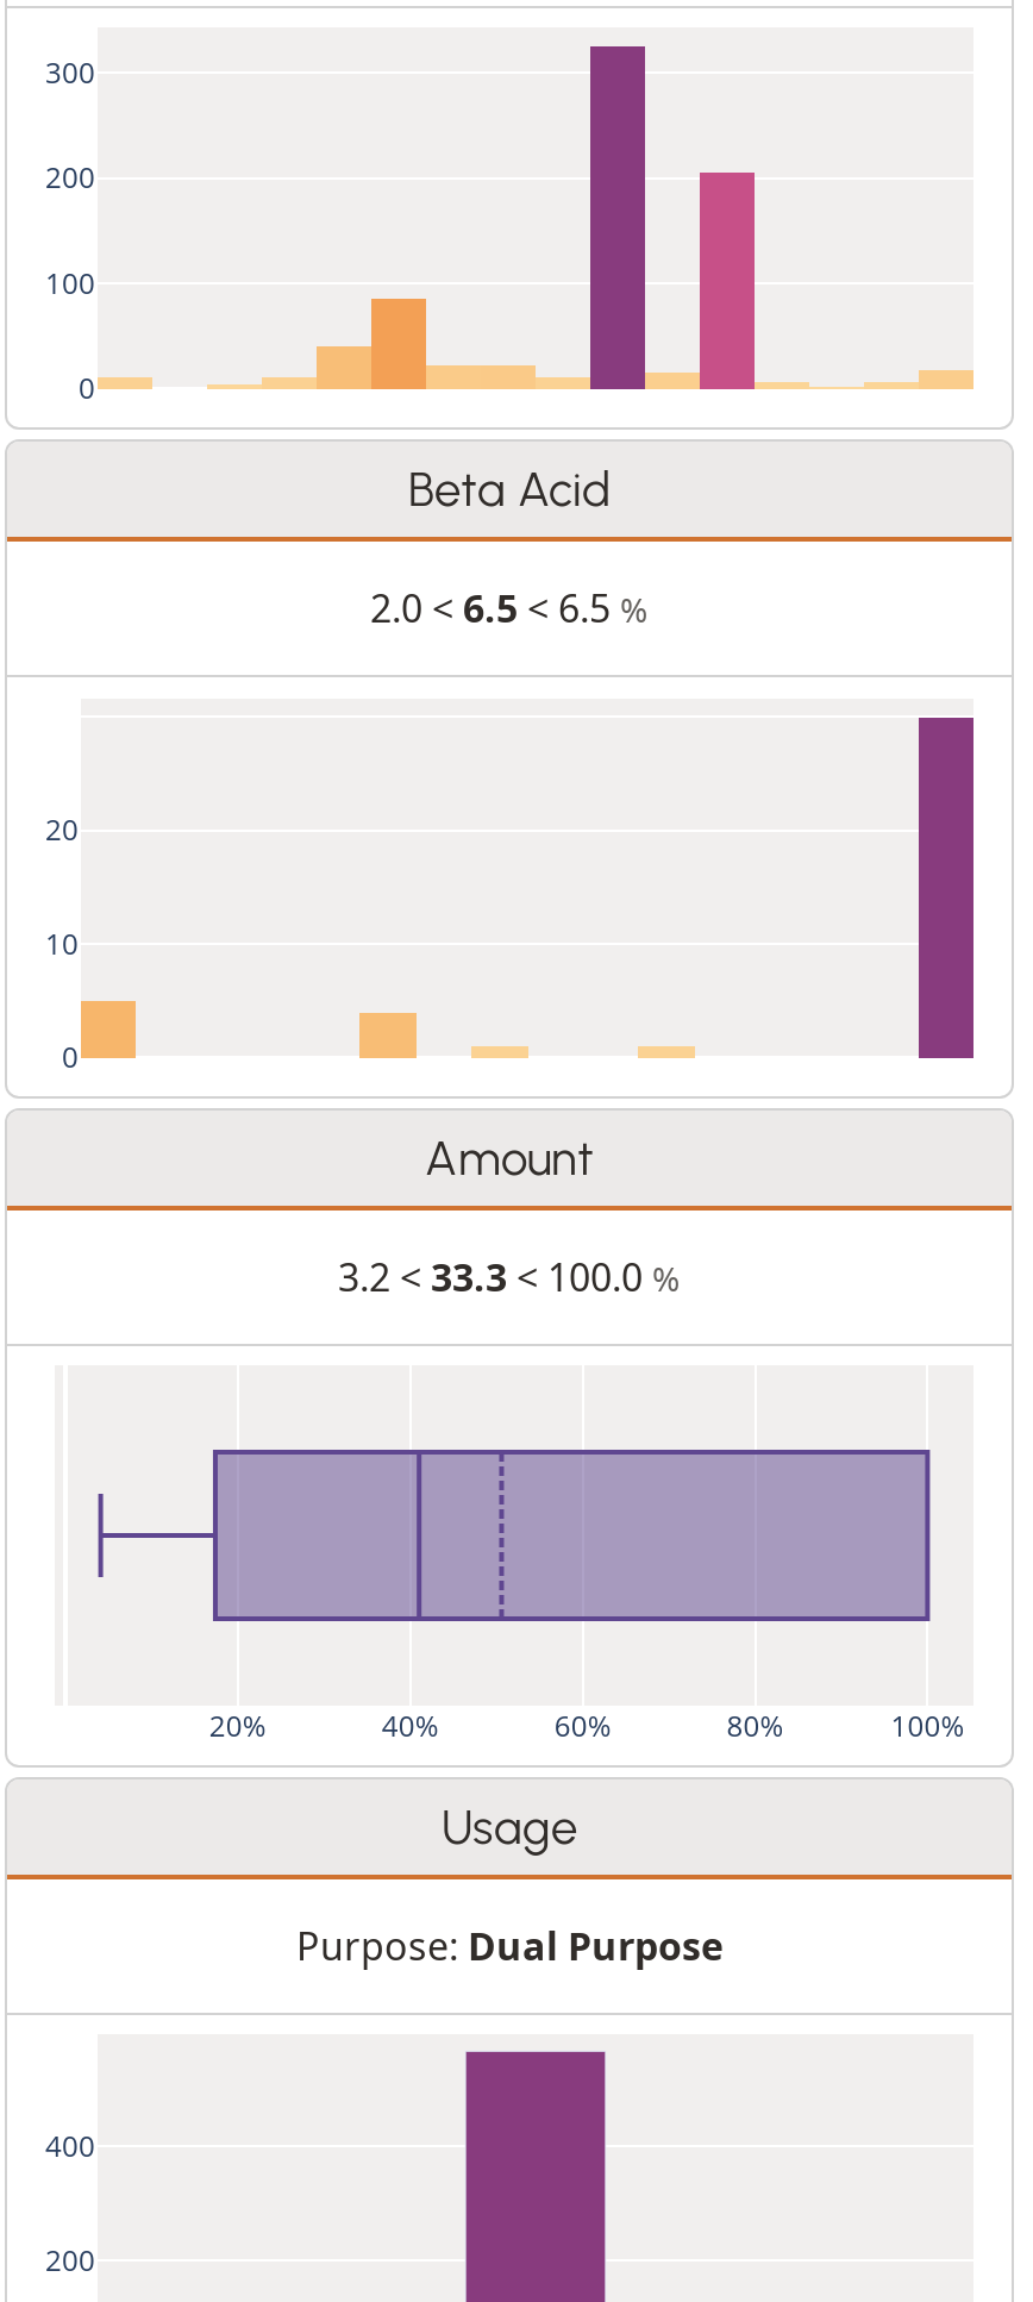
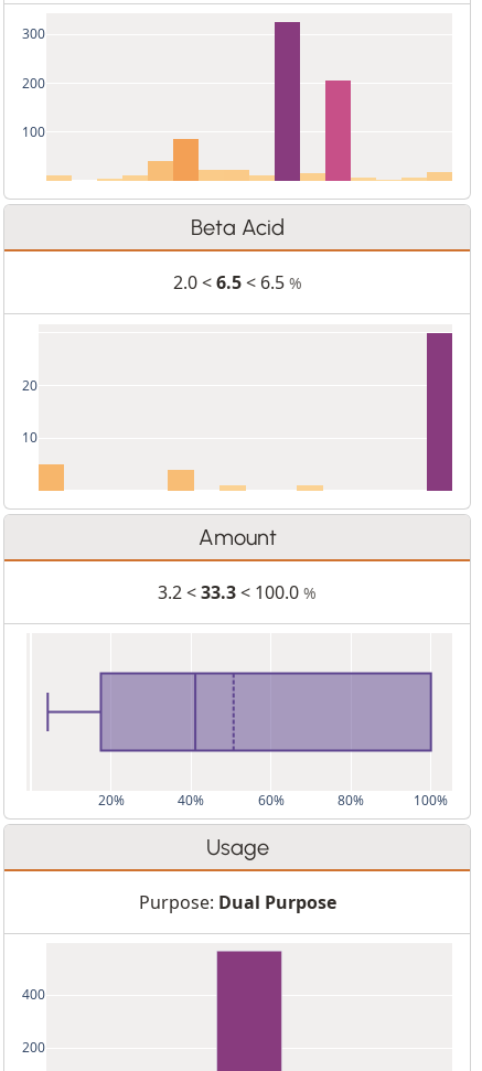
- 0

- 0
